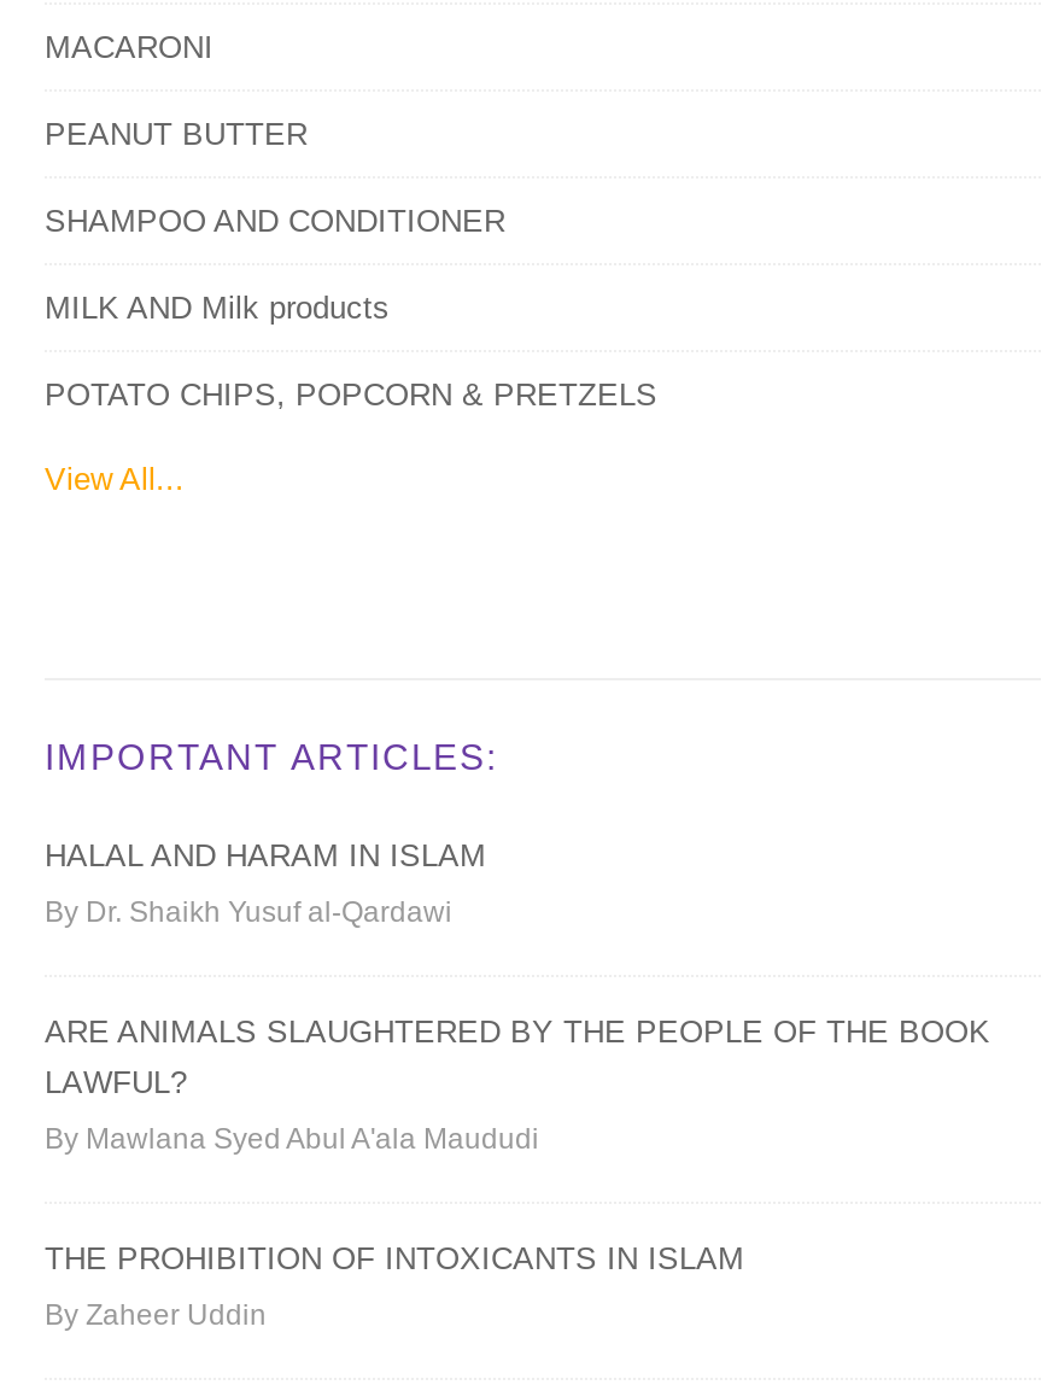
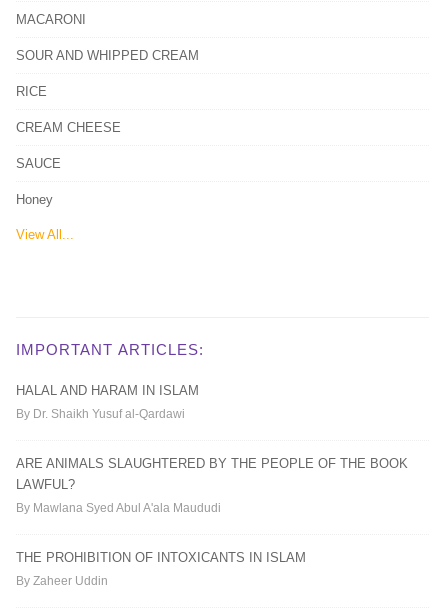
- PEANUT BUTTER
- SHAMPOO AND CONDITIONER
- MILK AND Milk products
- POTATO CHIPS, POPCORN & PRETZELS
+ SOUR AND WHIPPED CREAM
+ RICE
+ CREAM CHEESE
+ SAUCE
+ Honey
